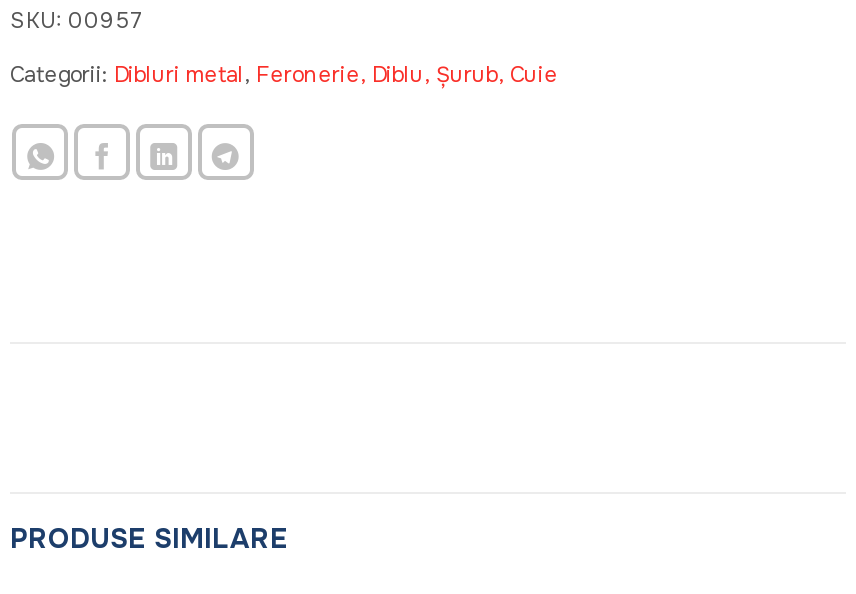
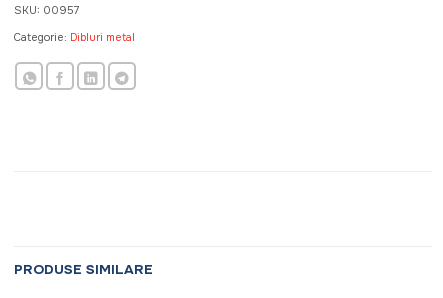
- Categorii: Dibluri metal, Feronerie, Diblu, Șurub, Cuie
+ Categorie: Dibluri metal
